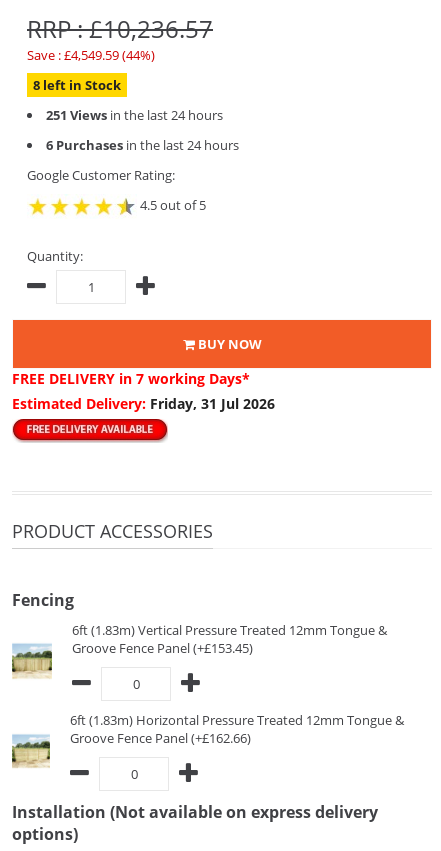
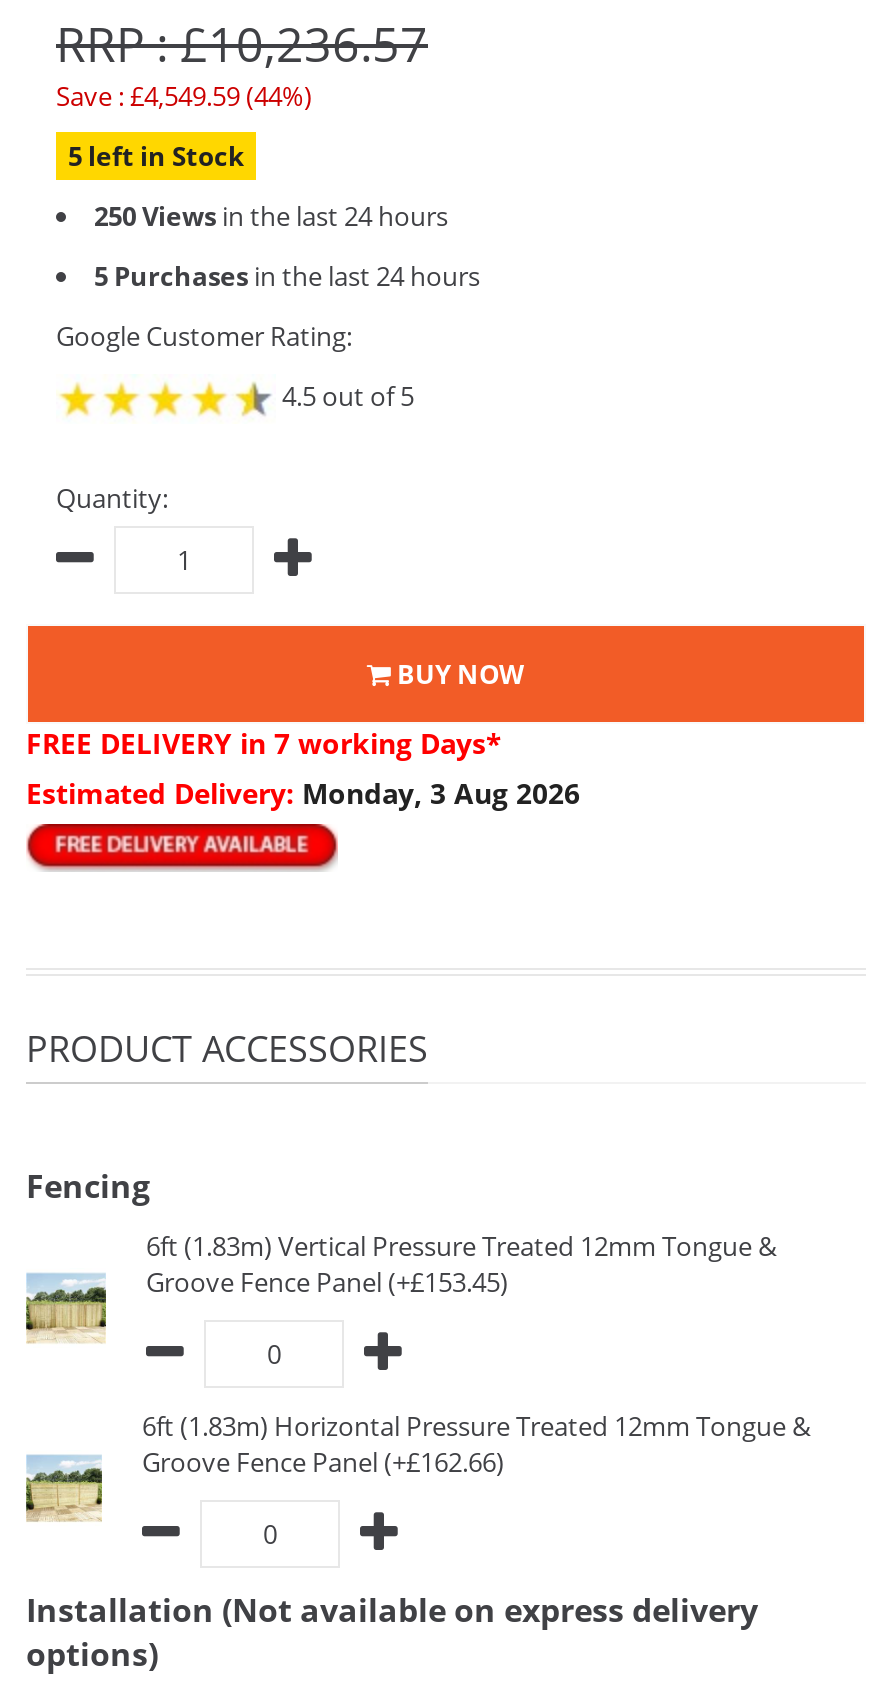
- 8 left in Stock
+ 5 left in Stock

- 251 Views in the last 24 hours
+ 250 Views in the last 24 hours

- 6 Purchases in the last 24 hours
+ 5 Purchases in the last 24 hours

- Estimated Delivery: Friday, 31 Jul 2026
+ Estimated Delivery: Monday, 3 Aug 2026
